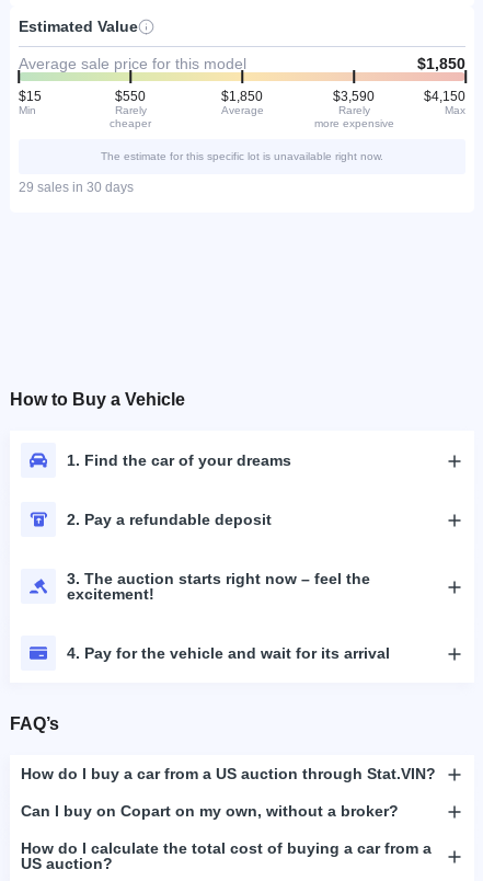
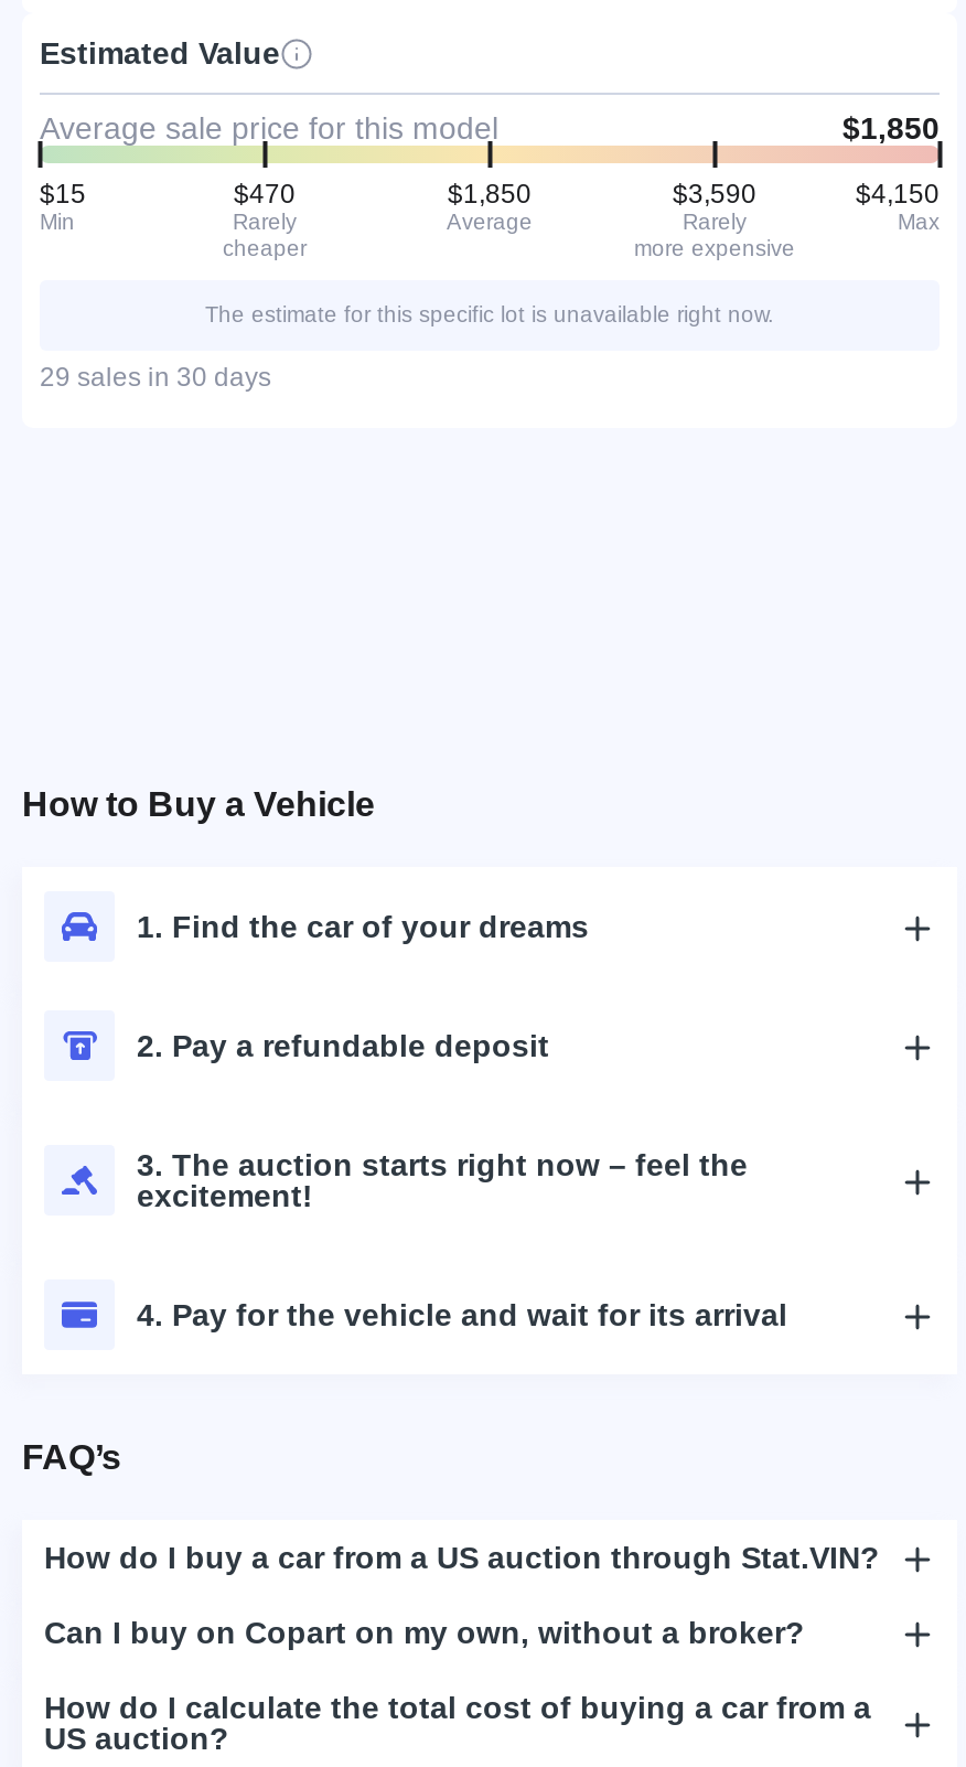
- $550
+ $470
